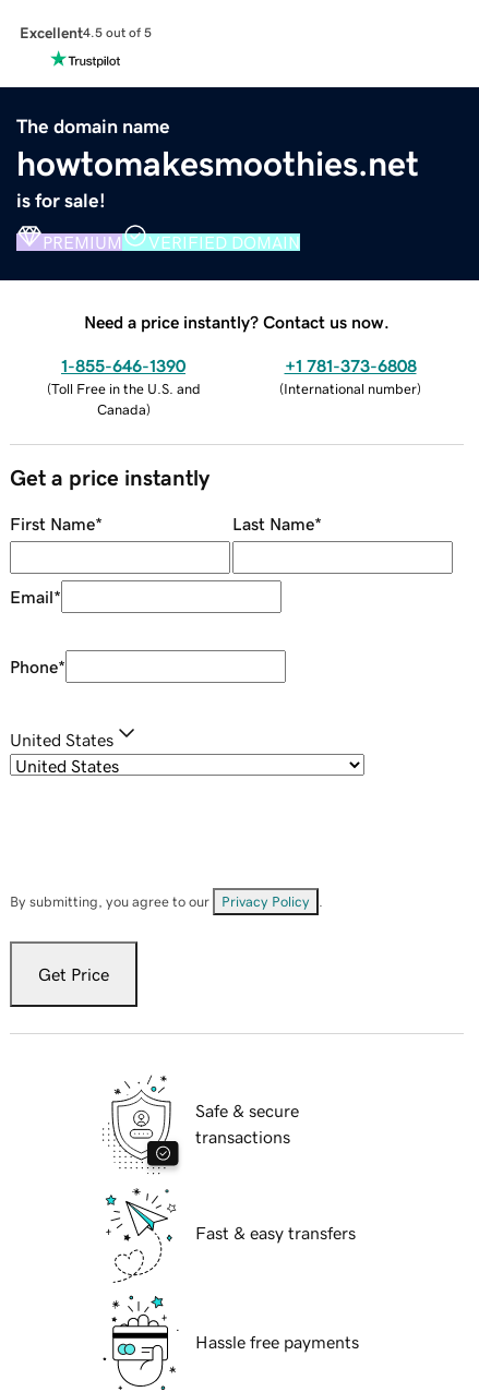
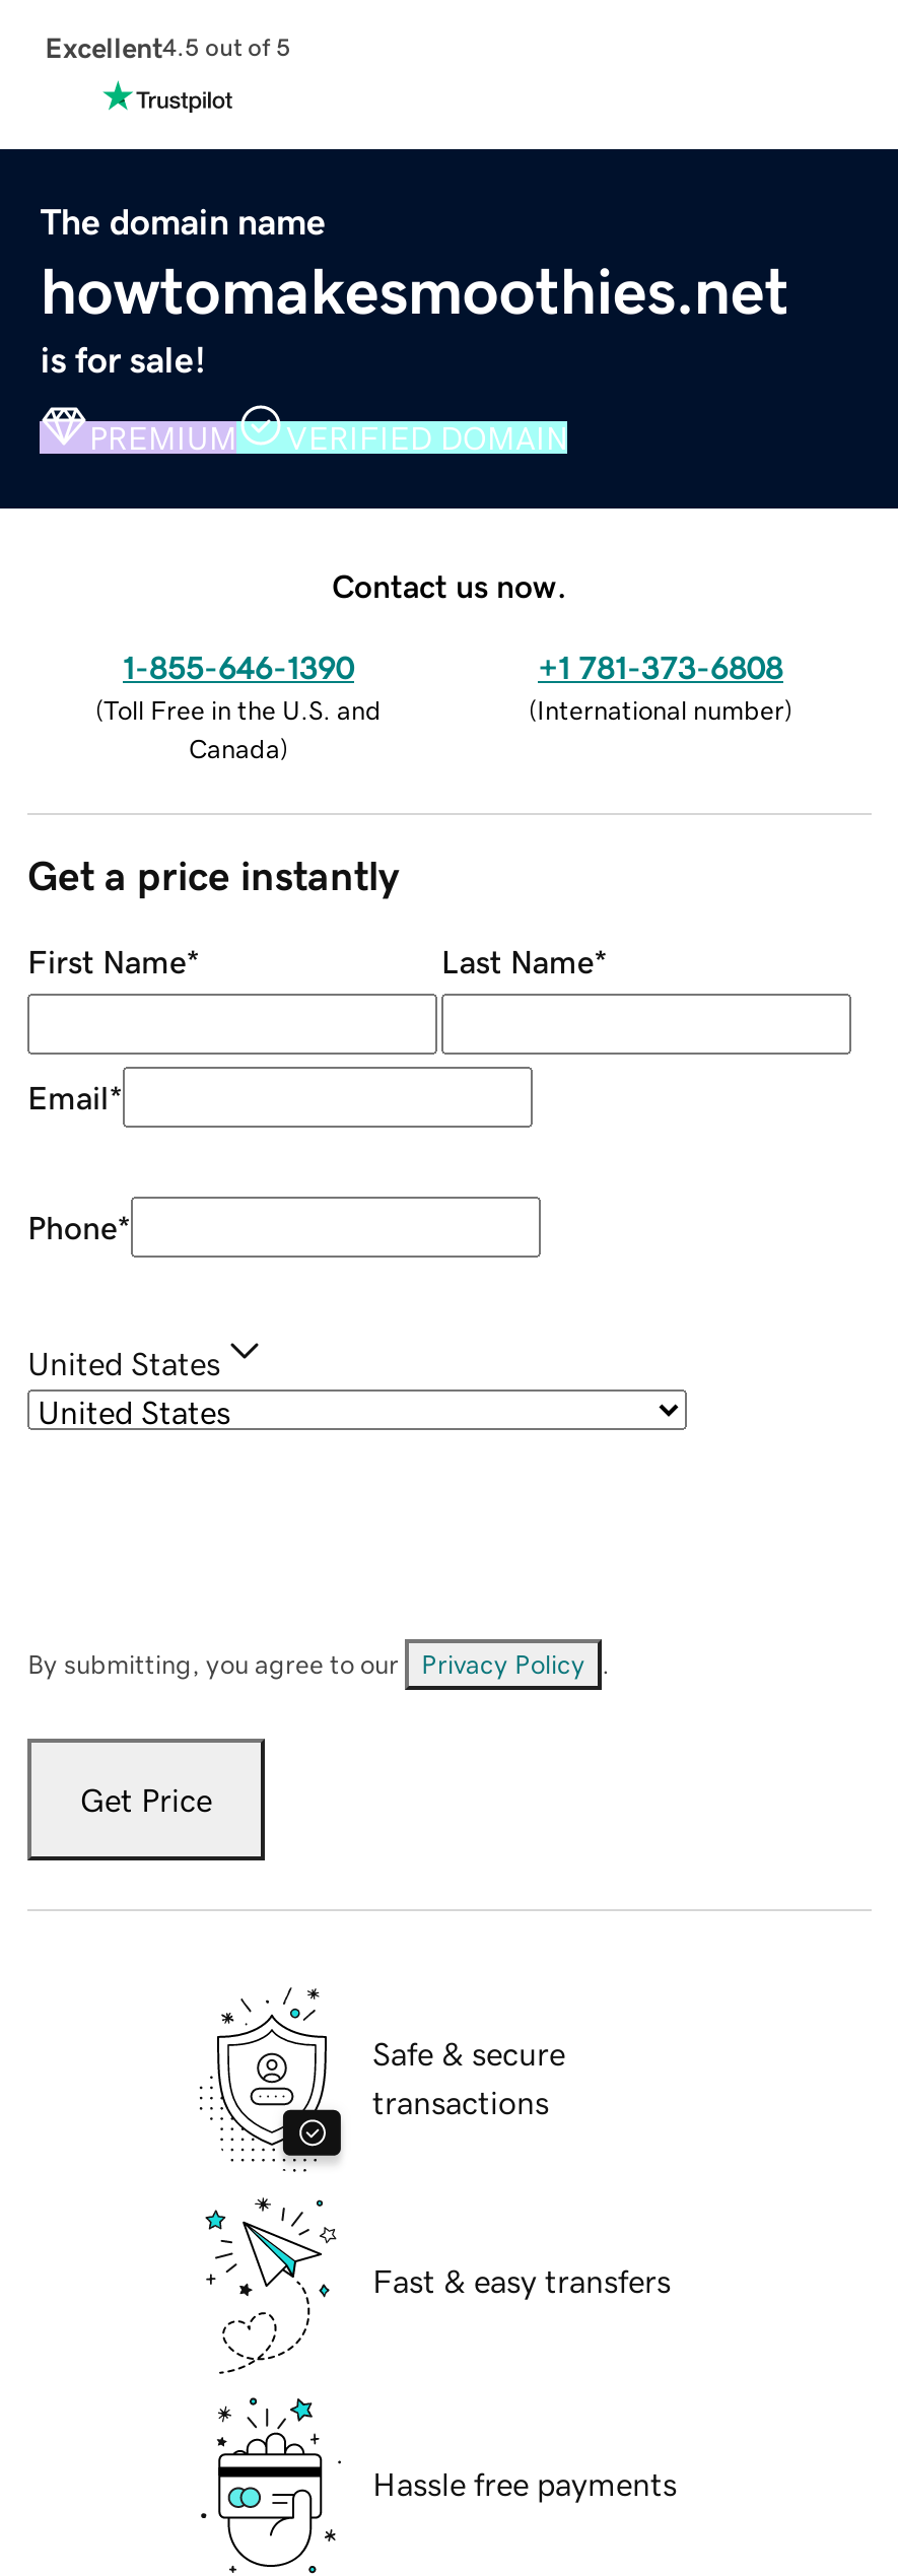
- Need a price instantly? Contact us now.
+ Contact us now.
